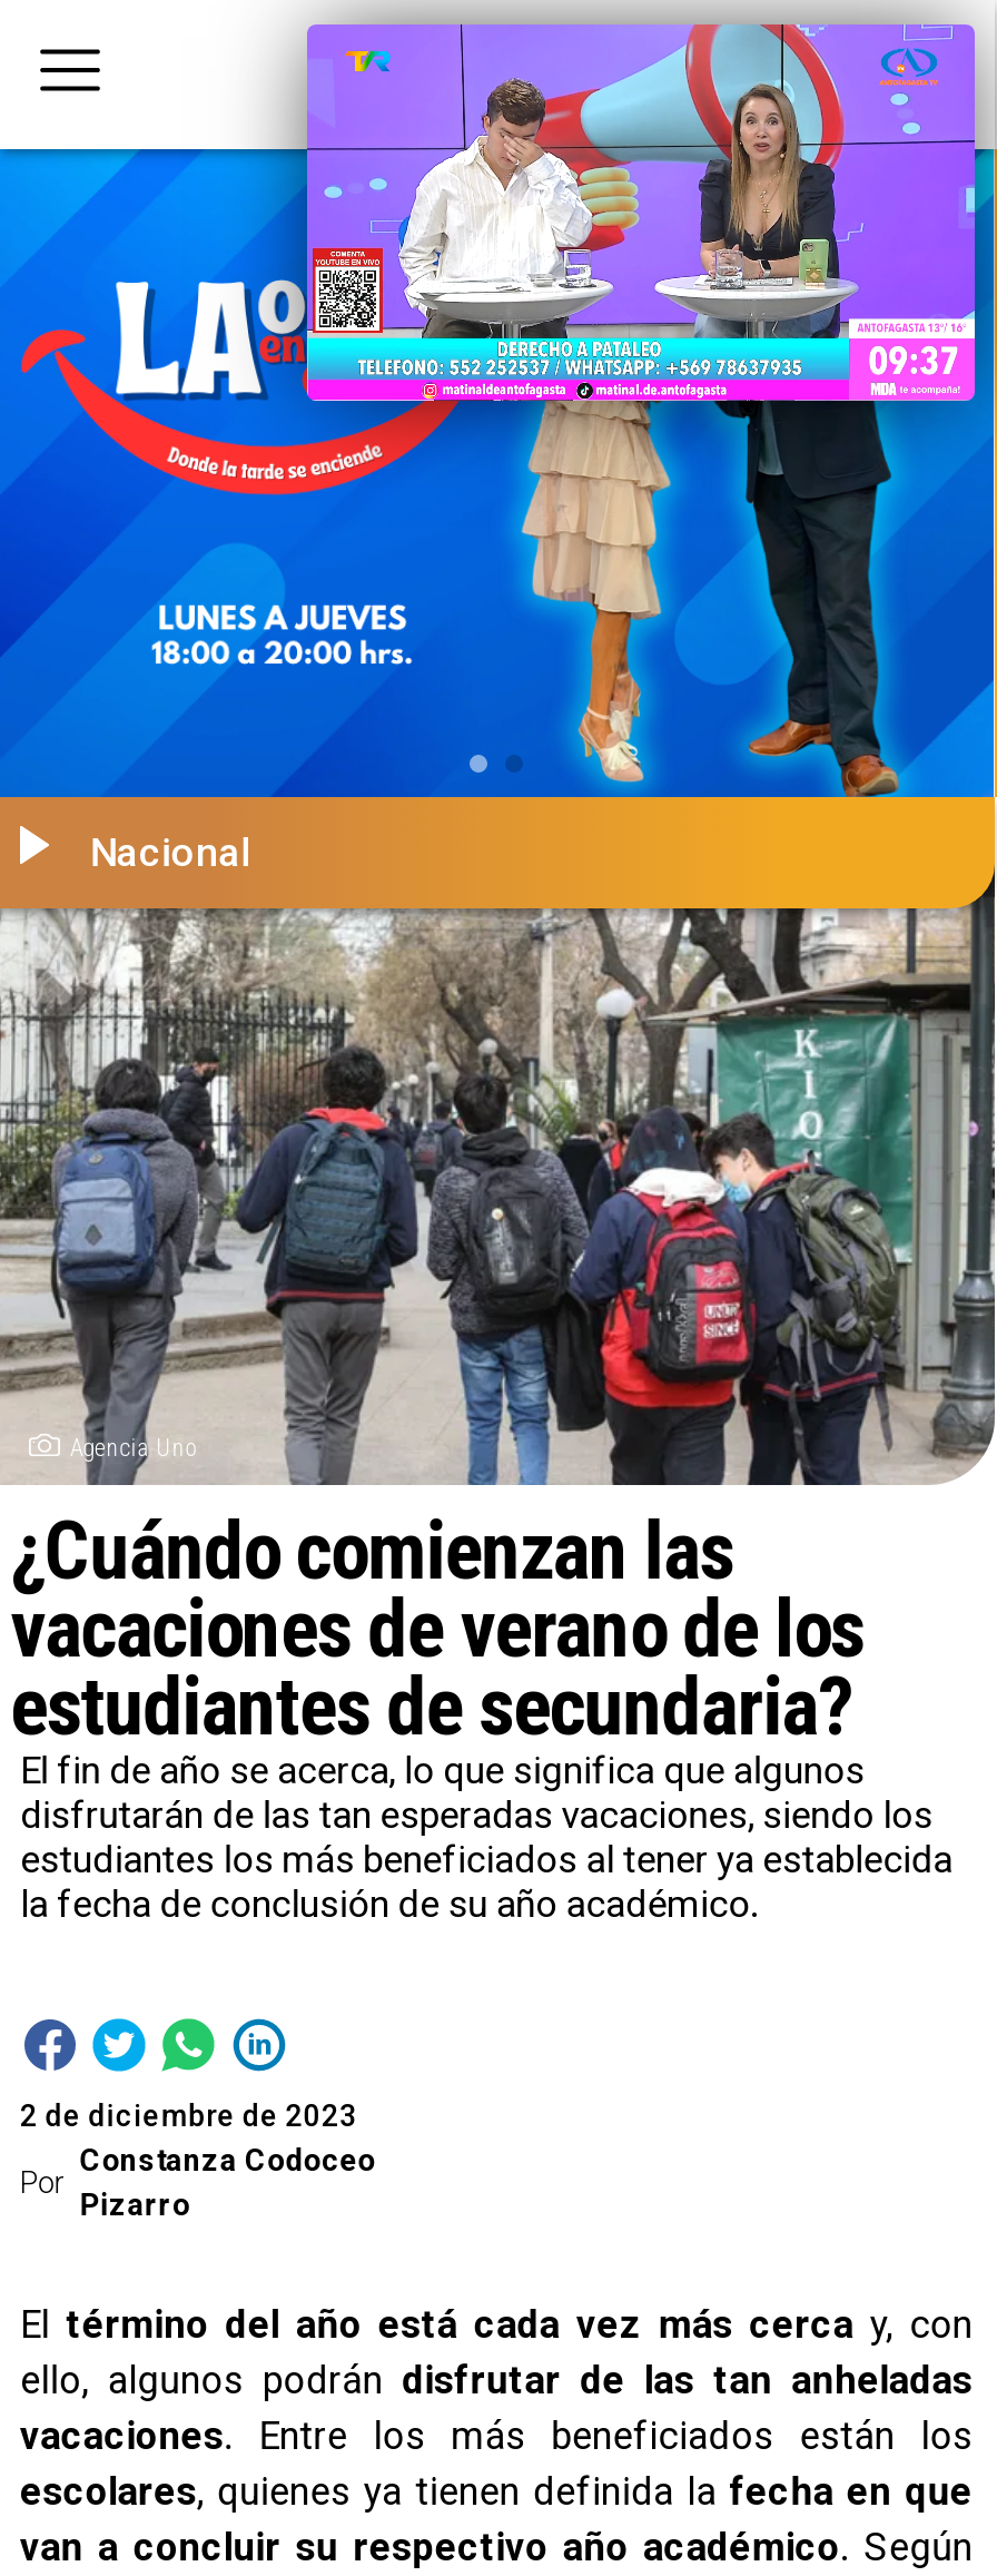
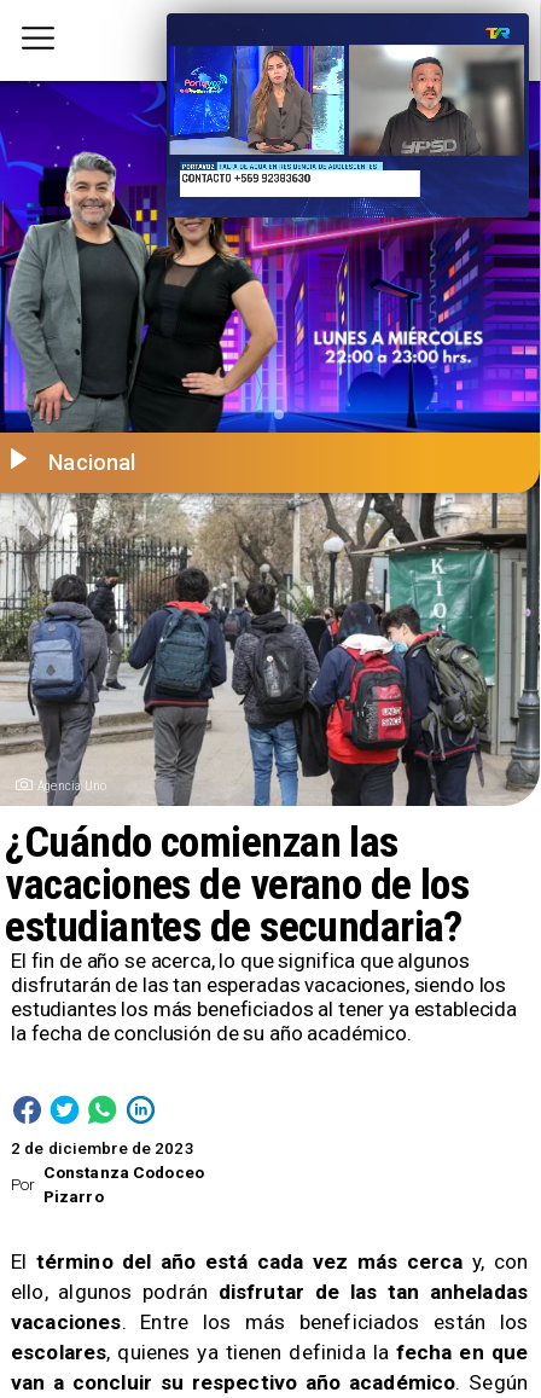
- [image]
+ [image]
